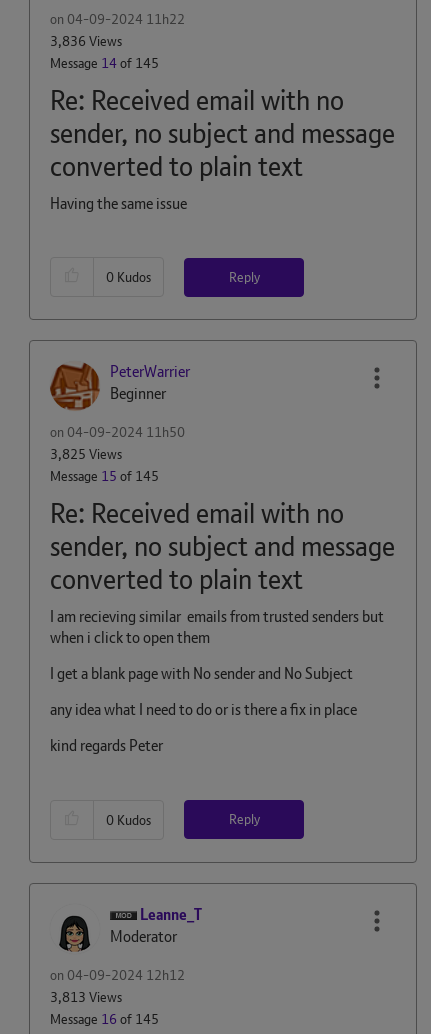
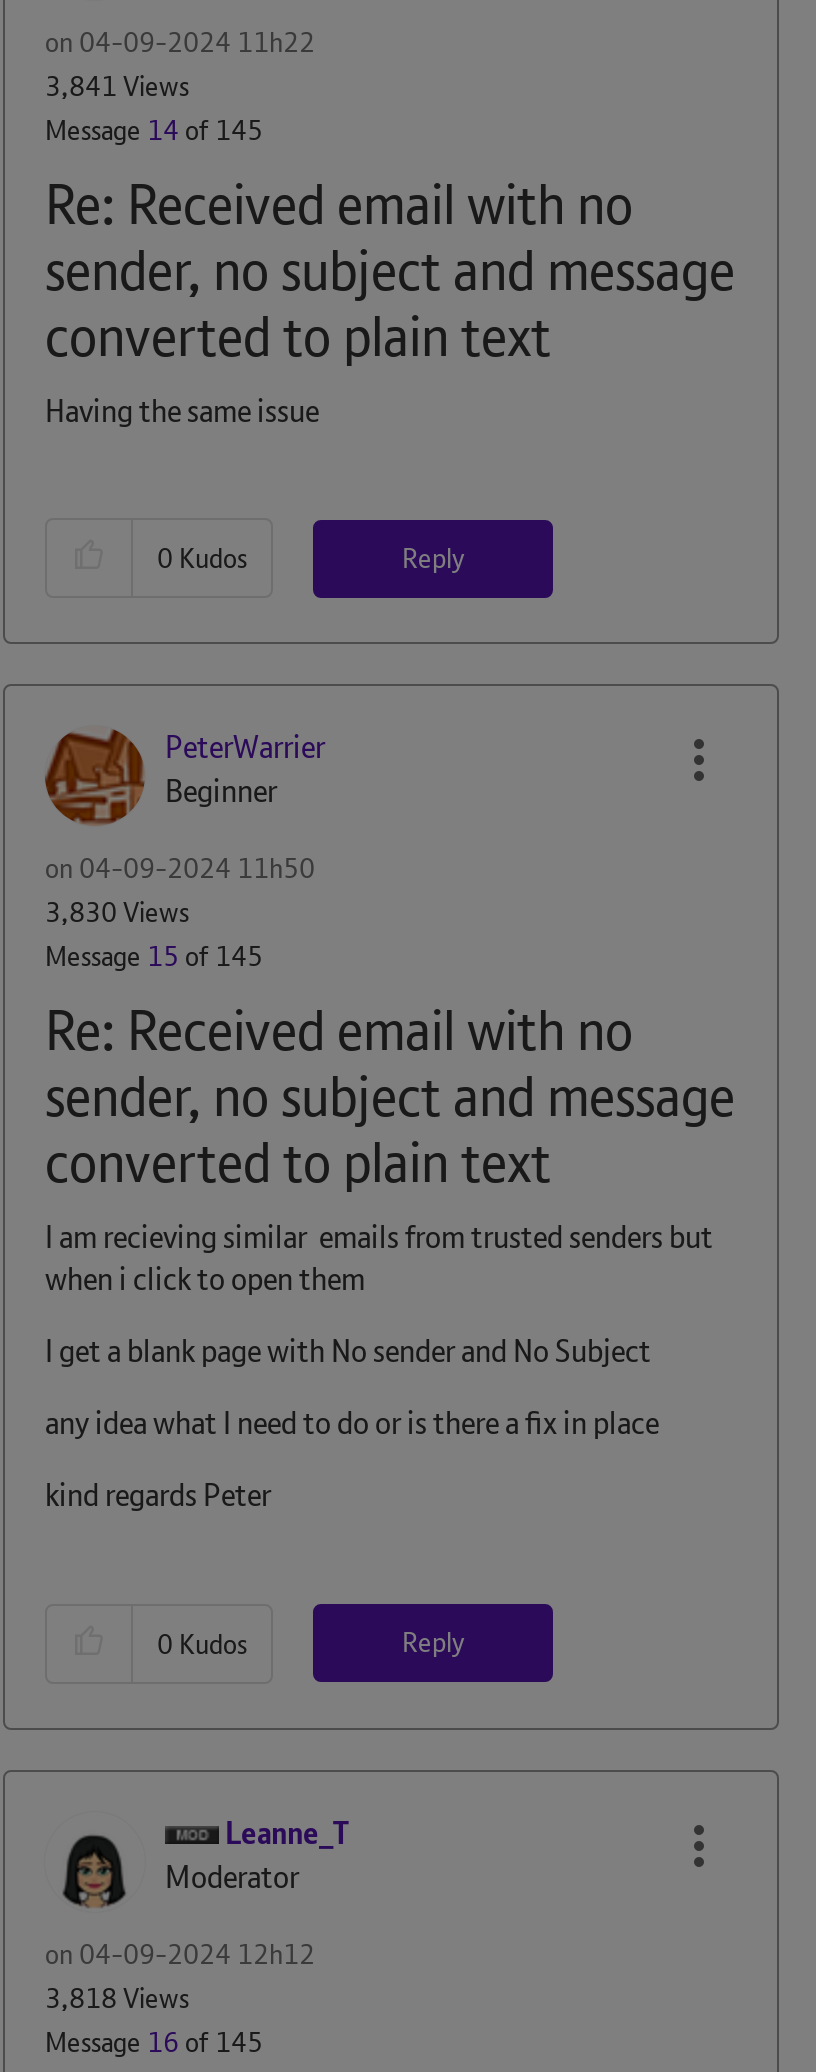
- 3,836 Views
+ 3,841 Views

- 3,825 Views
+ 3,830 Views

- 3,813 Views
+ 3,818 Views
